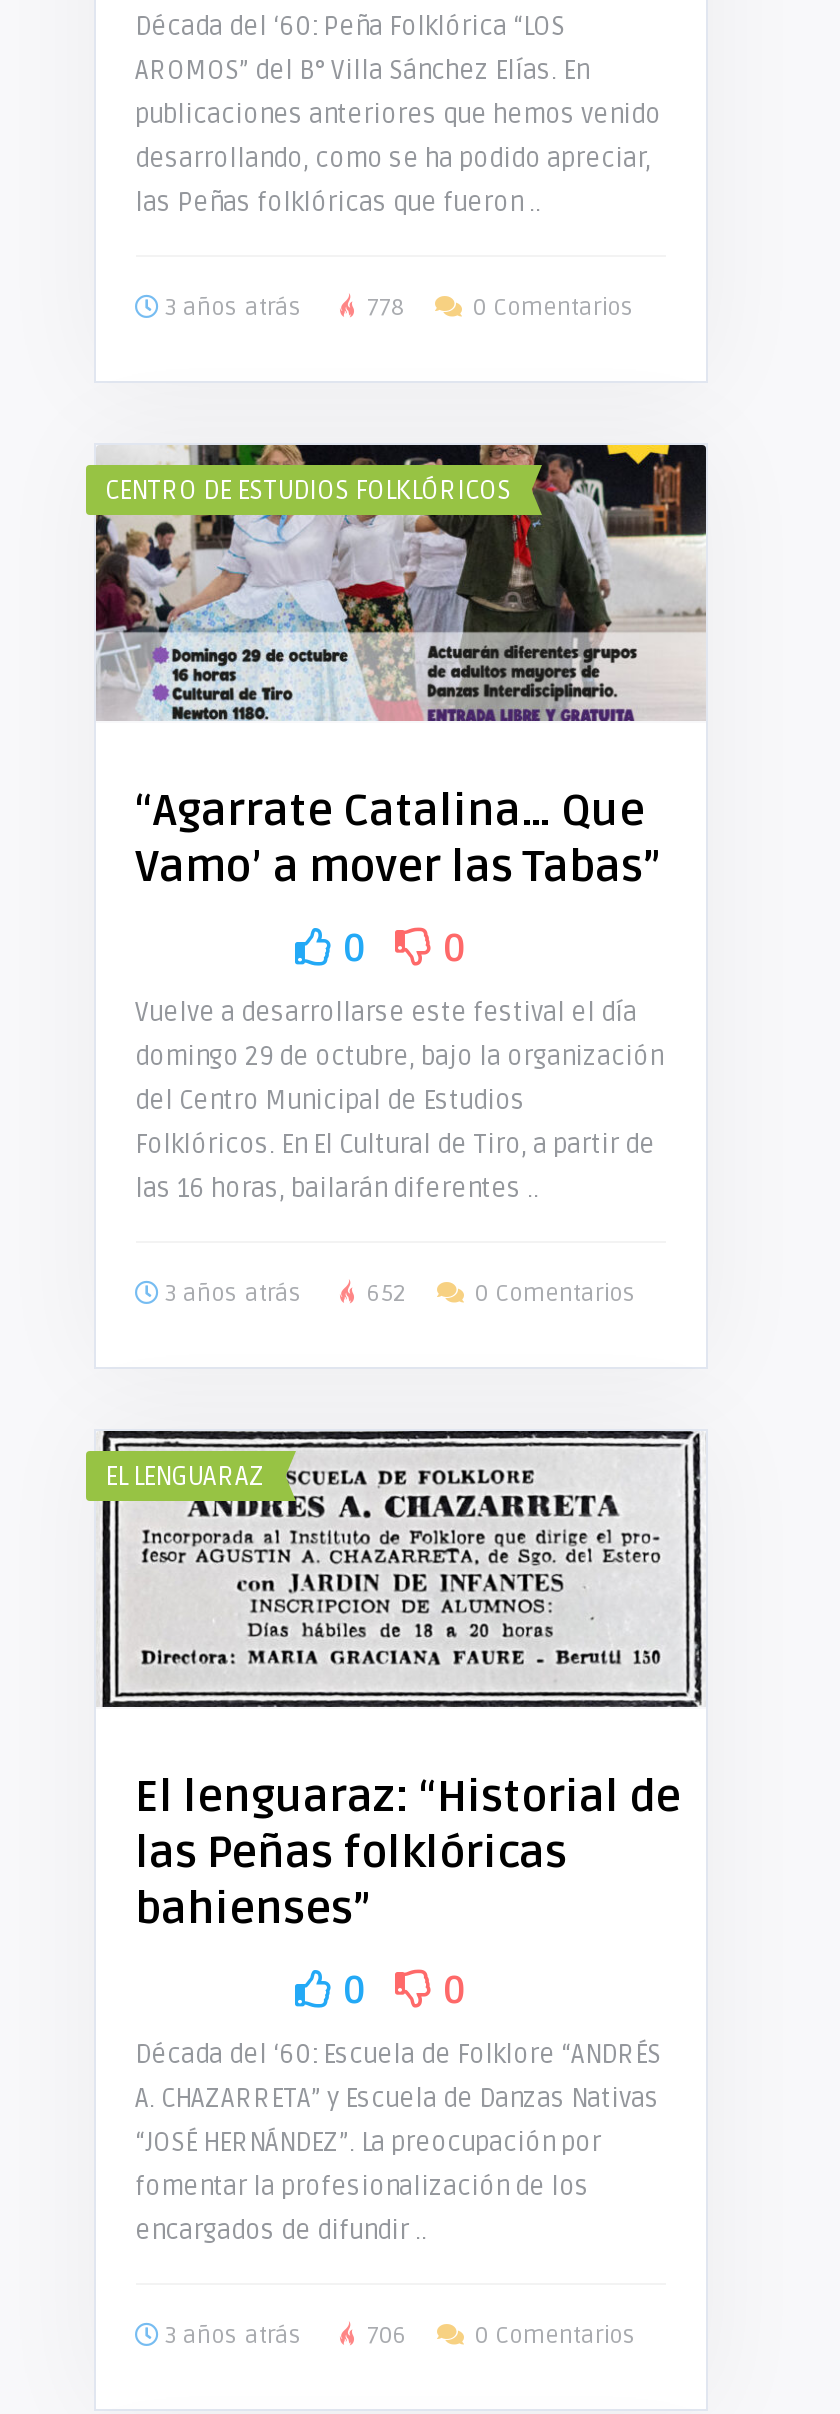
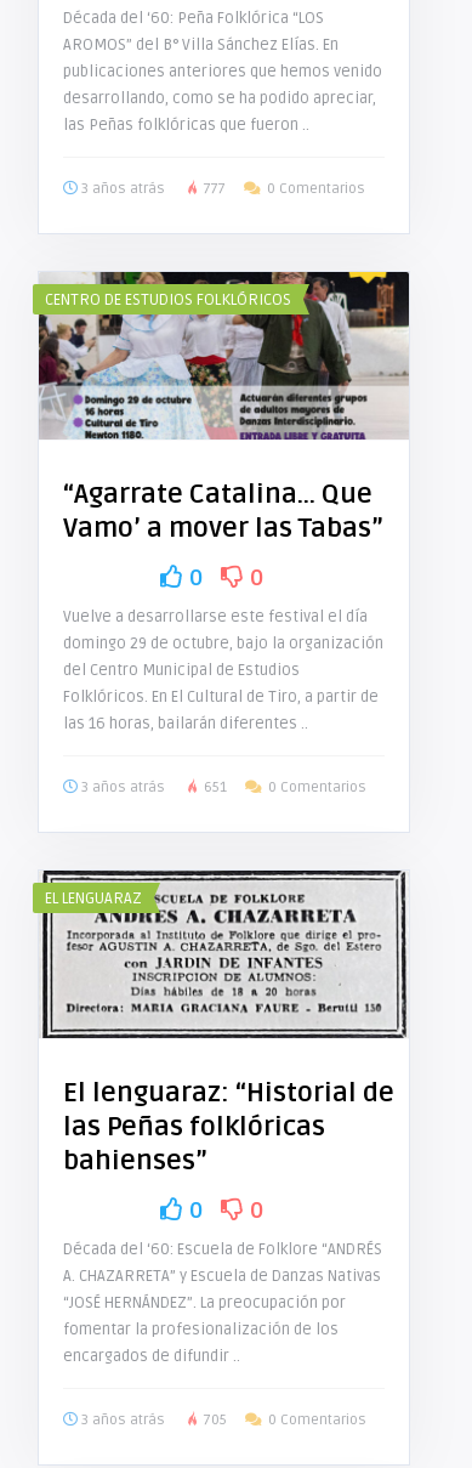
- 3 años atrás 778
+ 3 años atrás 777

- 3 años atrás 652
+ 3 años atrás 651

- 3 años atrás 706
+ 3 años atrás 705
